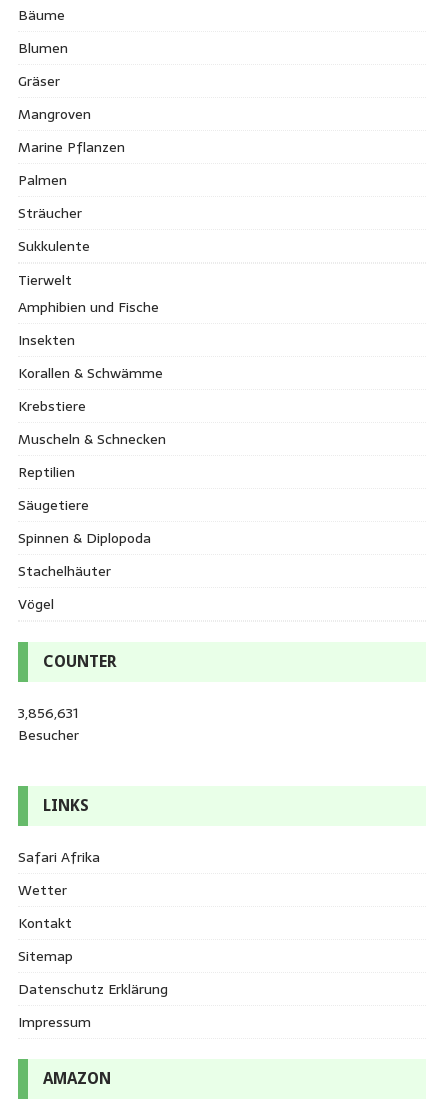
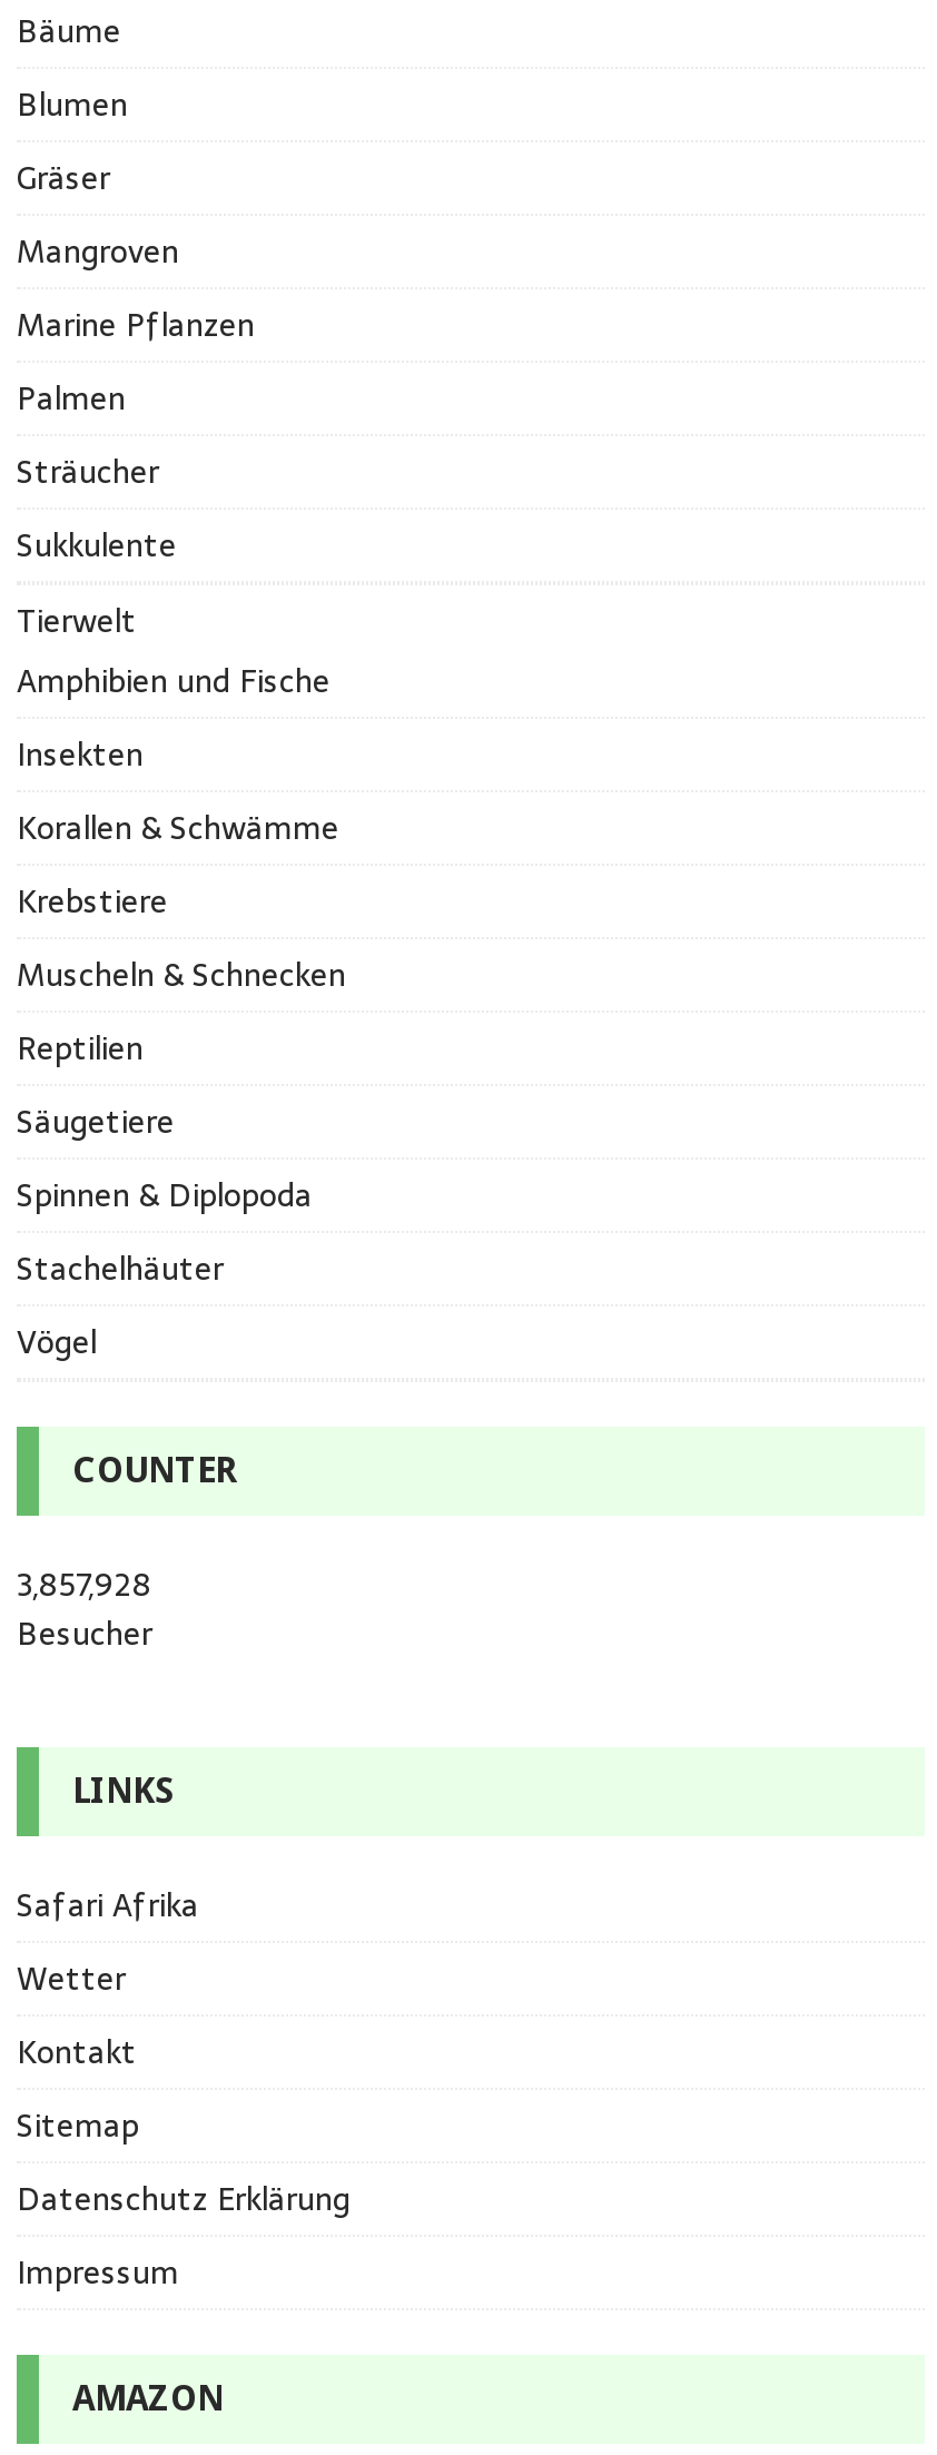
- 3,856,631
+ 3,857,928
